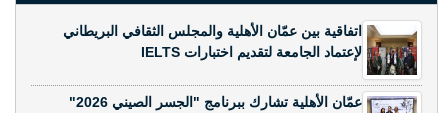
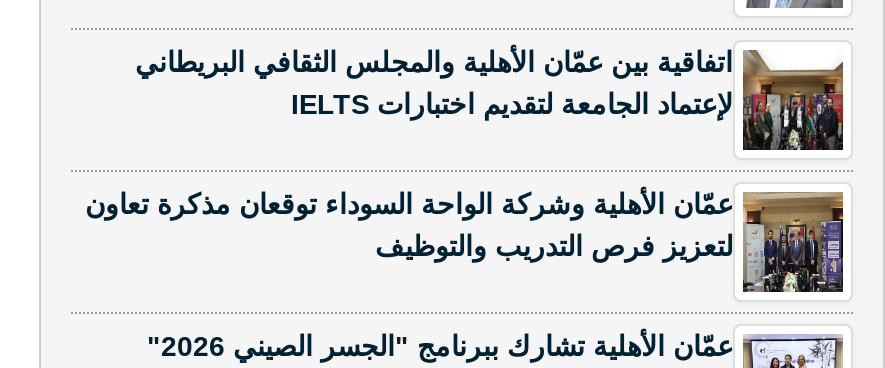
+ [image]
+ عمّان الأهلية وشركة الواحة السوداء توقعان مذكرة تعاون
+ لتعزيز فرص التدريب والتوظيف
